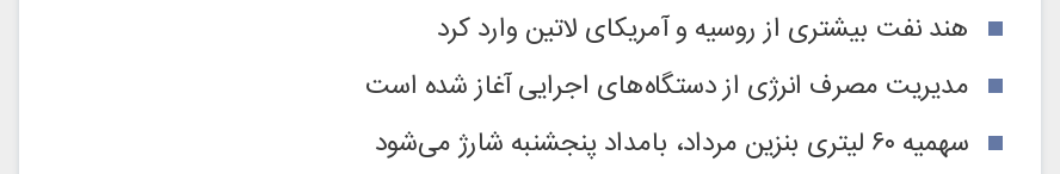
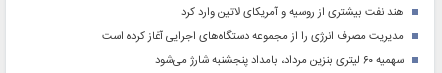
- مدیریت مصرف انرژی از دستگاه‌های اجرایی آغاز شده است
+ مدیریت مصرف انرژی را از مجموعه دستگاه‌های اجرایی آغاز کرده است
